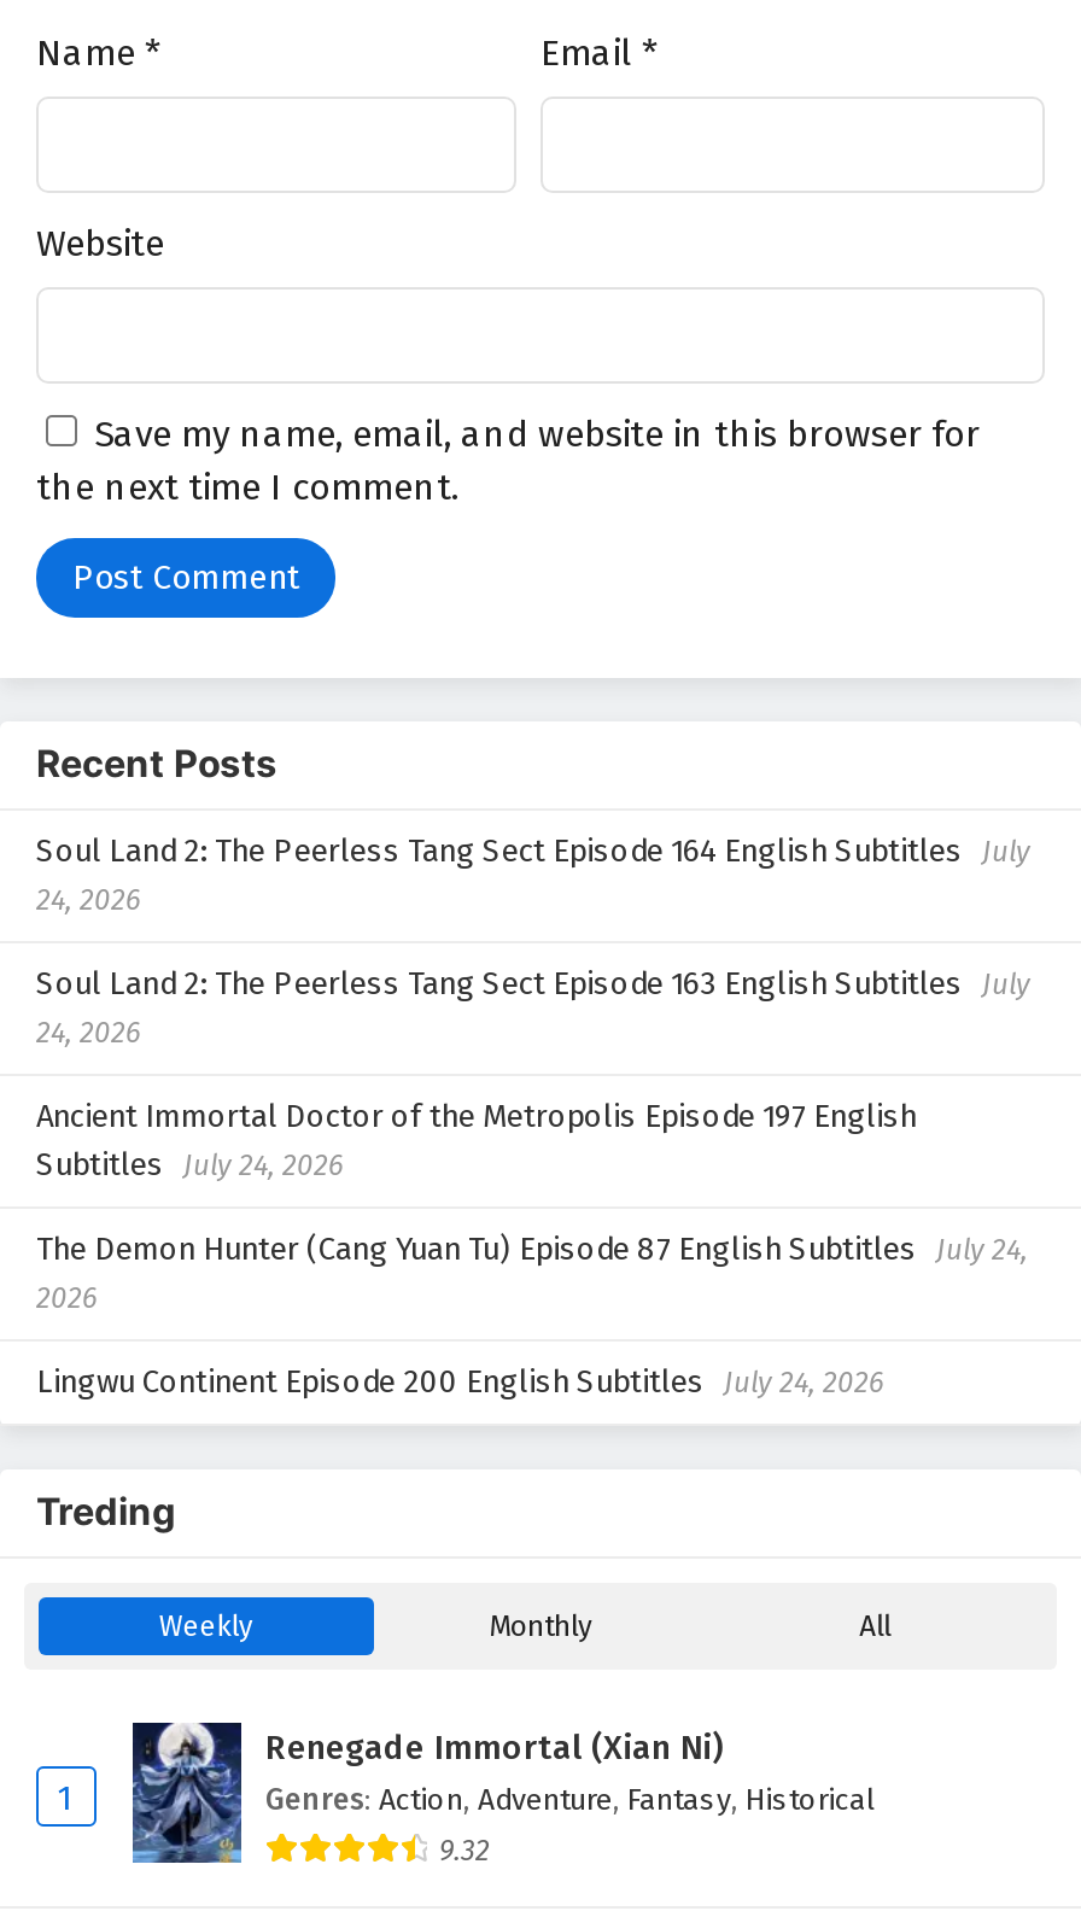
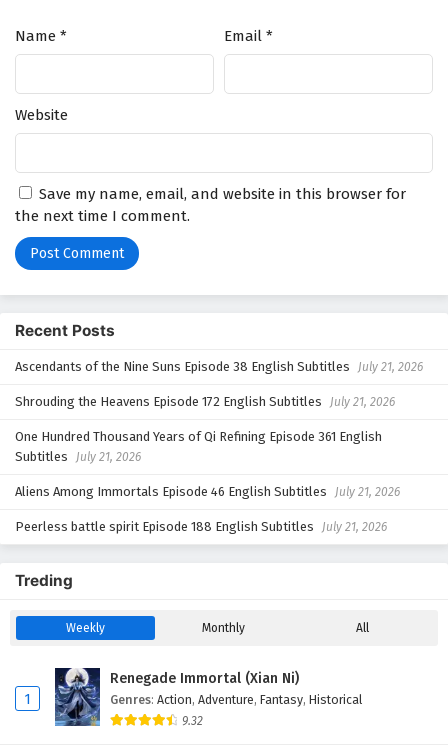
- Soul Land 2: The Peerless Tang Sect Episode 164 English Subtitles July
- 24, 2026
+ Ascendants of the Nine Suns Episode 38 English Subtitles July 21, 2026

- Soul Land 2: The Peerless Tang Sect Episode 163 English Subtitles July
- 24, 2026
+ Shrouding the Heavens Episode 172 English Subtitles July 21, 2026

- Ancient Immortal Doctor of the Metropolis Episode 197 English
- Subtitles July 24, 2026
+ One Hundred Thousand Years of Qi Refining Episode 361 English
+ Subtitles July 21, 2026

- The Demon Hunter (Cang Yuan Tu) Episode 87 English Subtitles July 24,
- 2026
+ Aliens Among Immortals Episode 46 English Subtitles July 21, 2026

- Lingwu Continent Episode 200 English Subtitles July 24, 2026
+ Peerless battle spirit Episode 188 English Subtitles July 21, 2026
